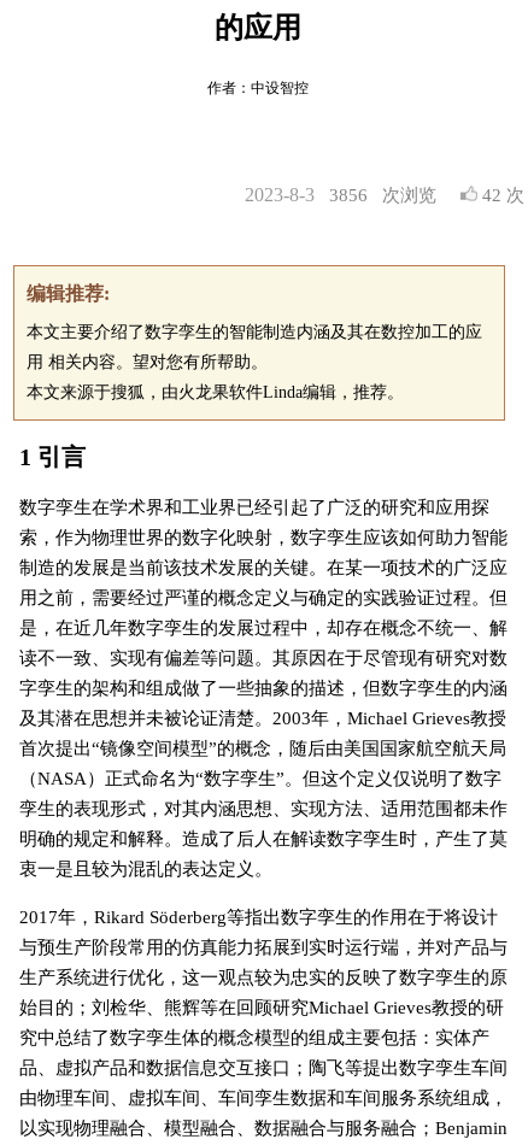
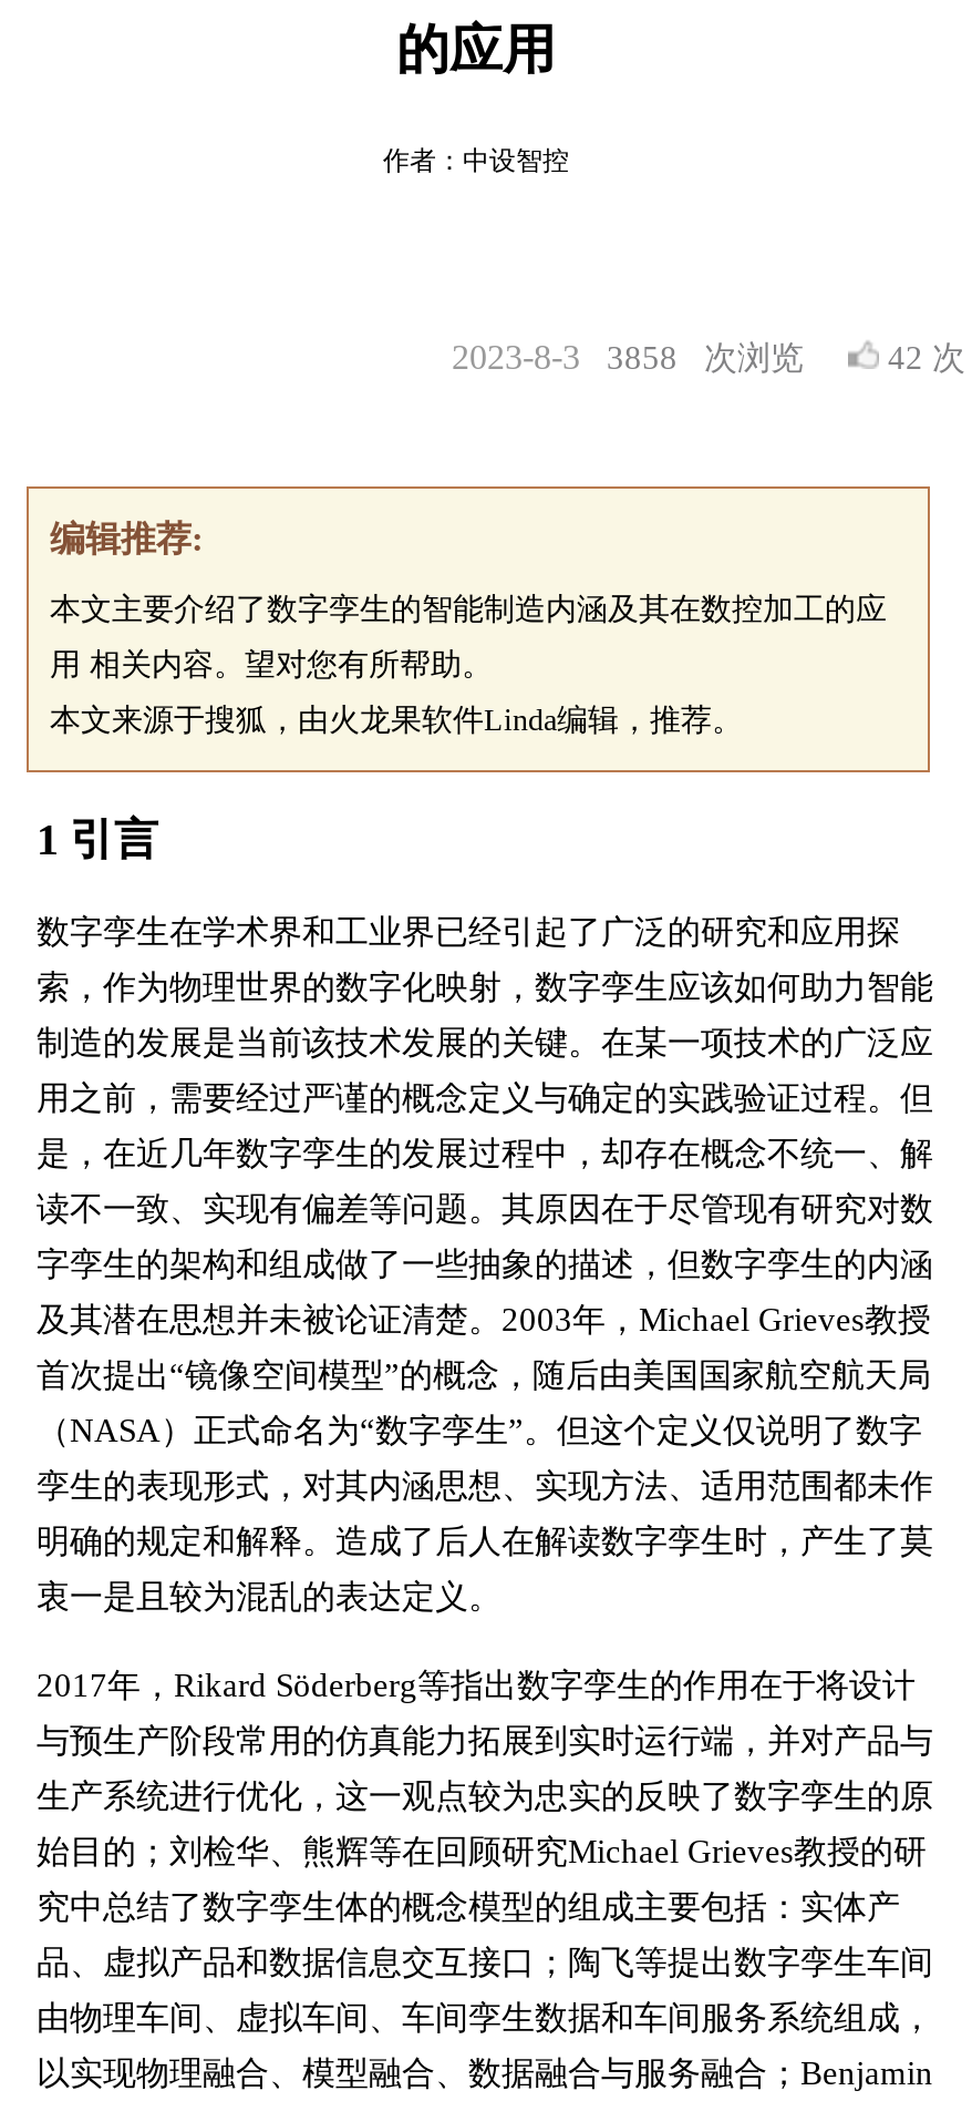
- 2023-8-3 3856 次浏览 42 次
+ 2023-8-3 3858 次浏览 42 次
